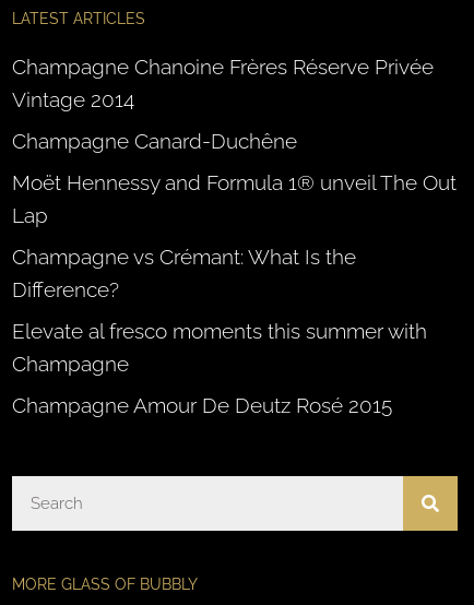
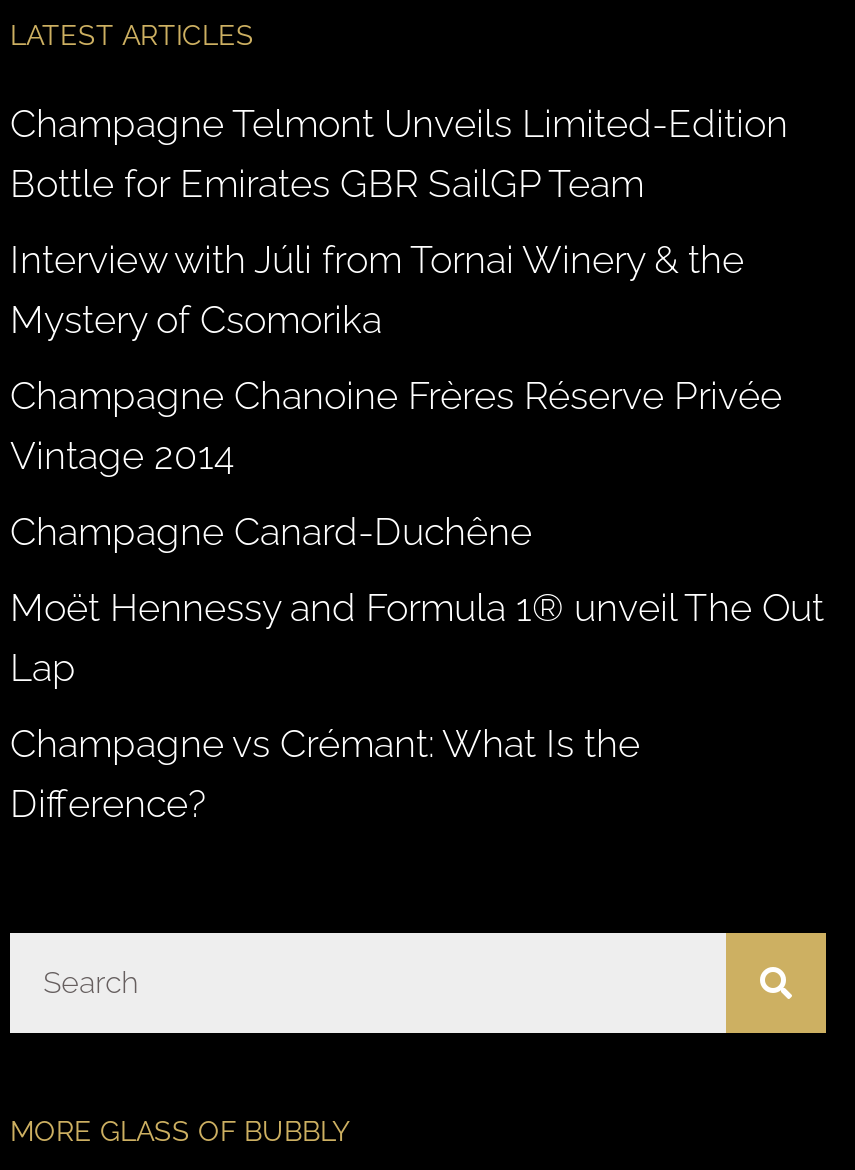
+ Champagne Telmont Unveils Limited-Edition
+ Bottle for Emirates GBR SailGP Team
+ Interview with Júli from Tornai Winery & the
+ Mystery of Csomorika

moved down: Champagne Chanoine Frères Réserve Privée | Vintage 2014 | Champagne Canard-Duchêne | Moët Hennessy and Formula 1® unveil The Out | Lap | Champagne vs Crémant: What Is the | Difference?

- Elevate al fresco moments this summer with
- Champagne
- Champagne Amour De Deutz Rosé 2015
